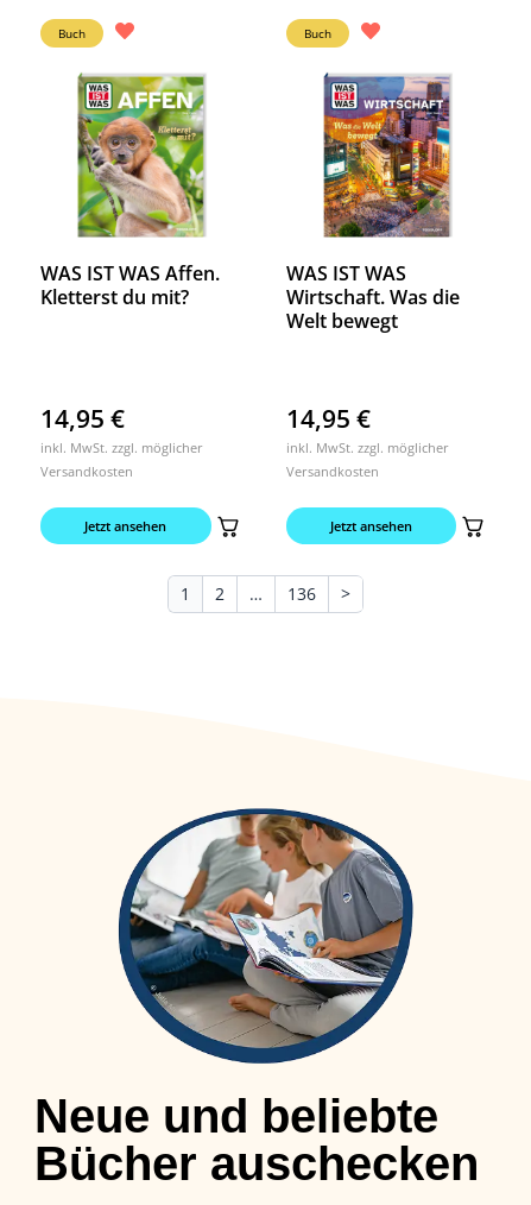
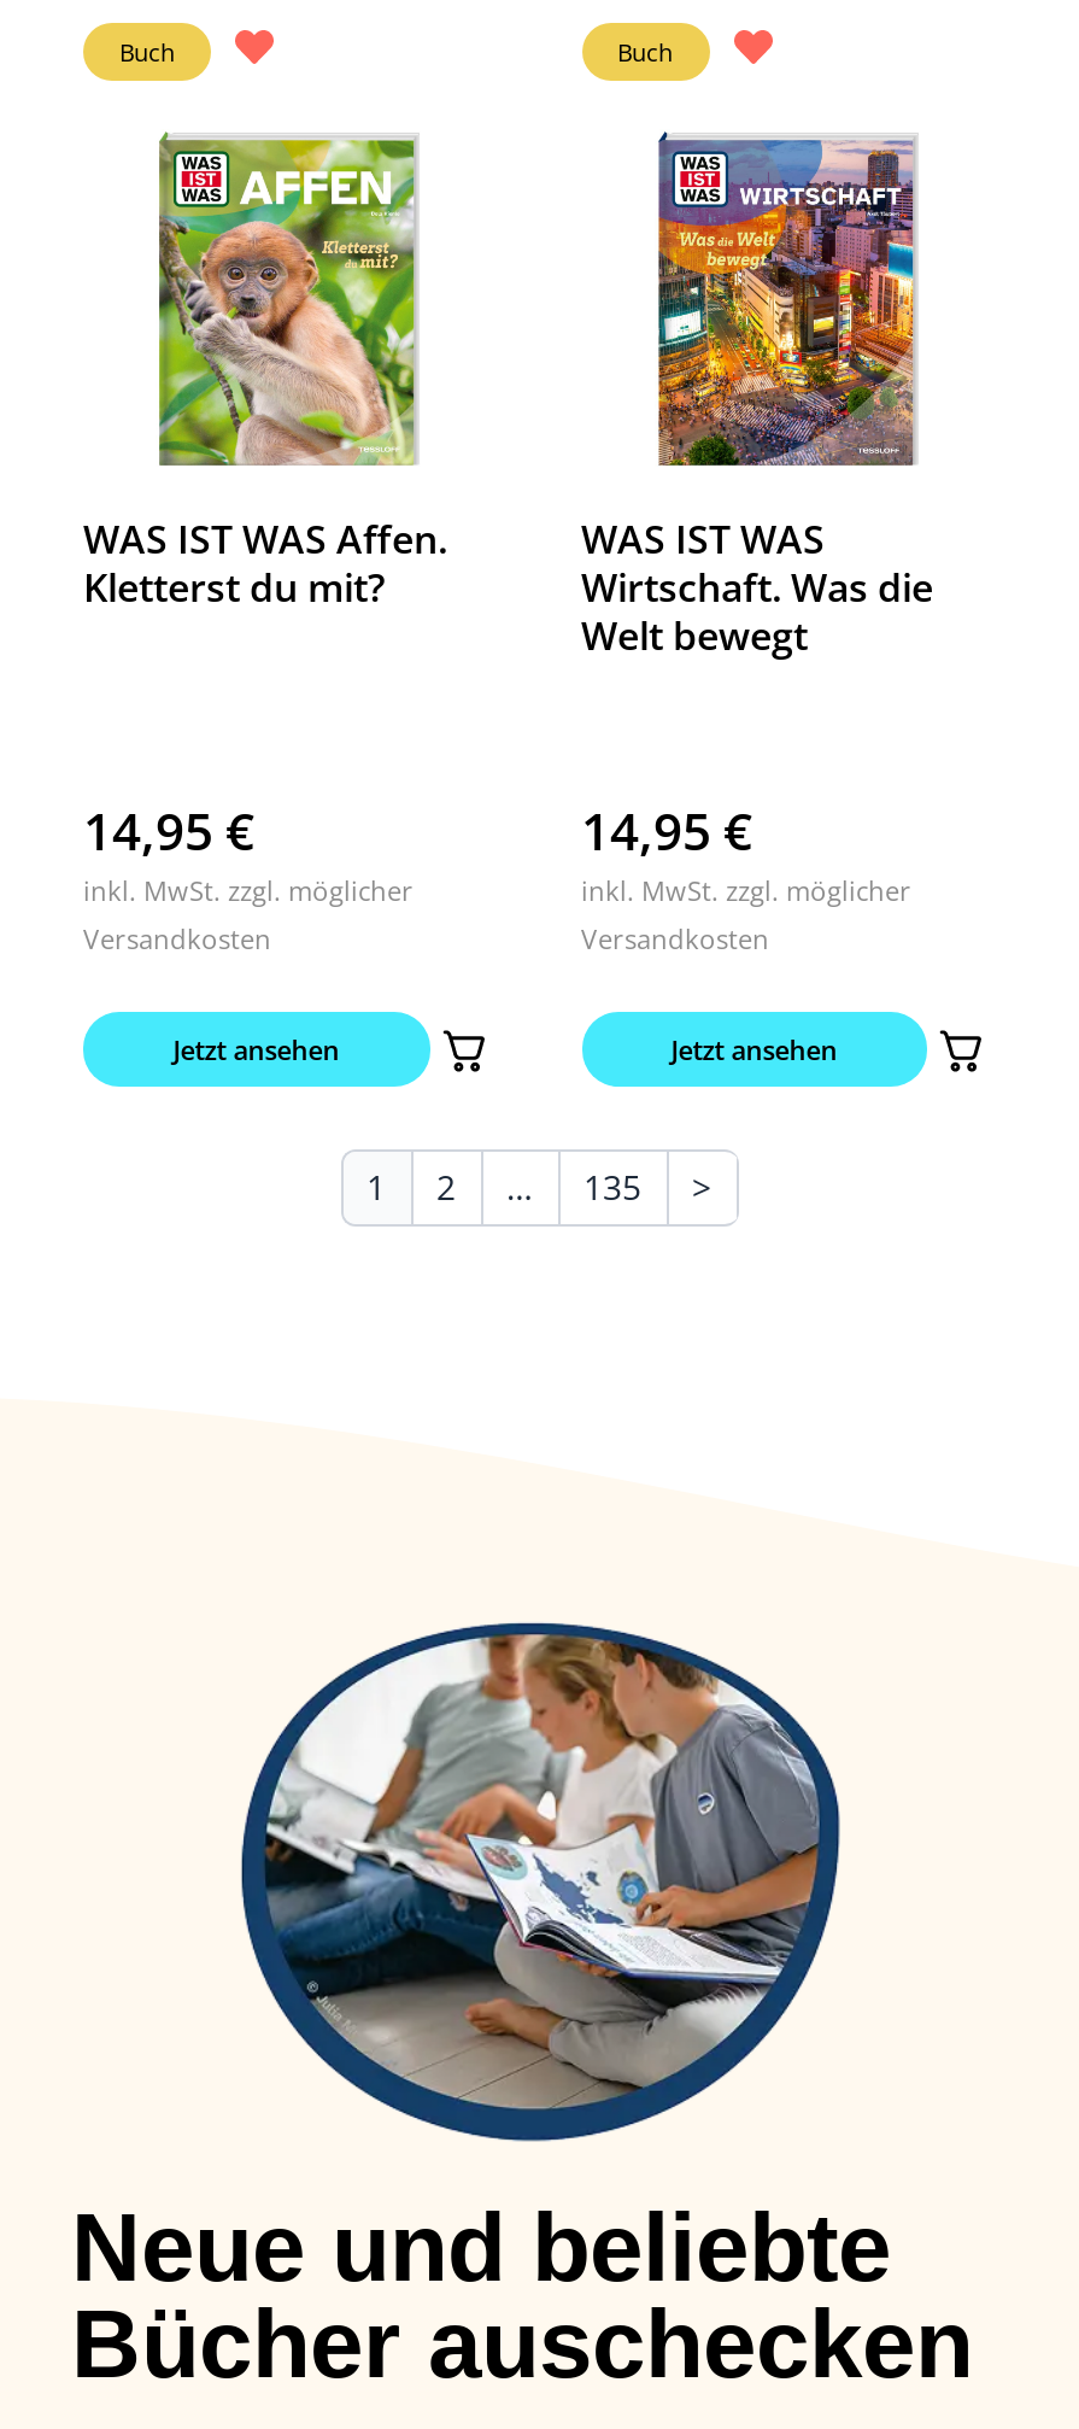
- 136
+ 135
